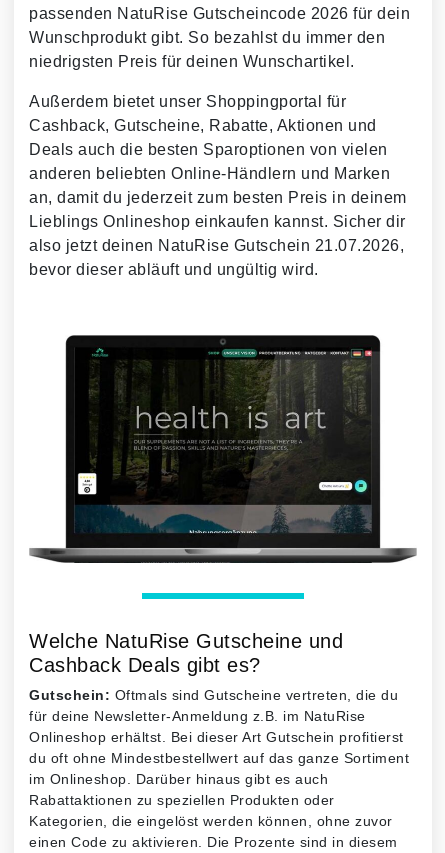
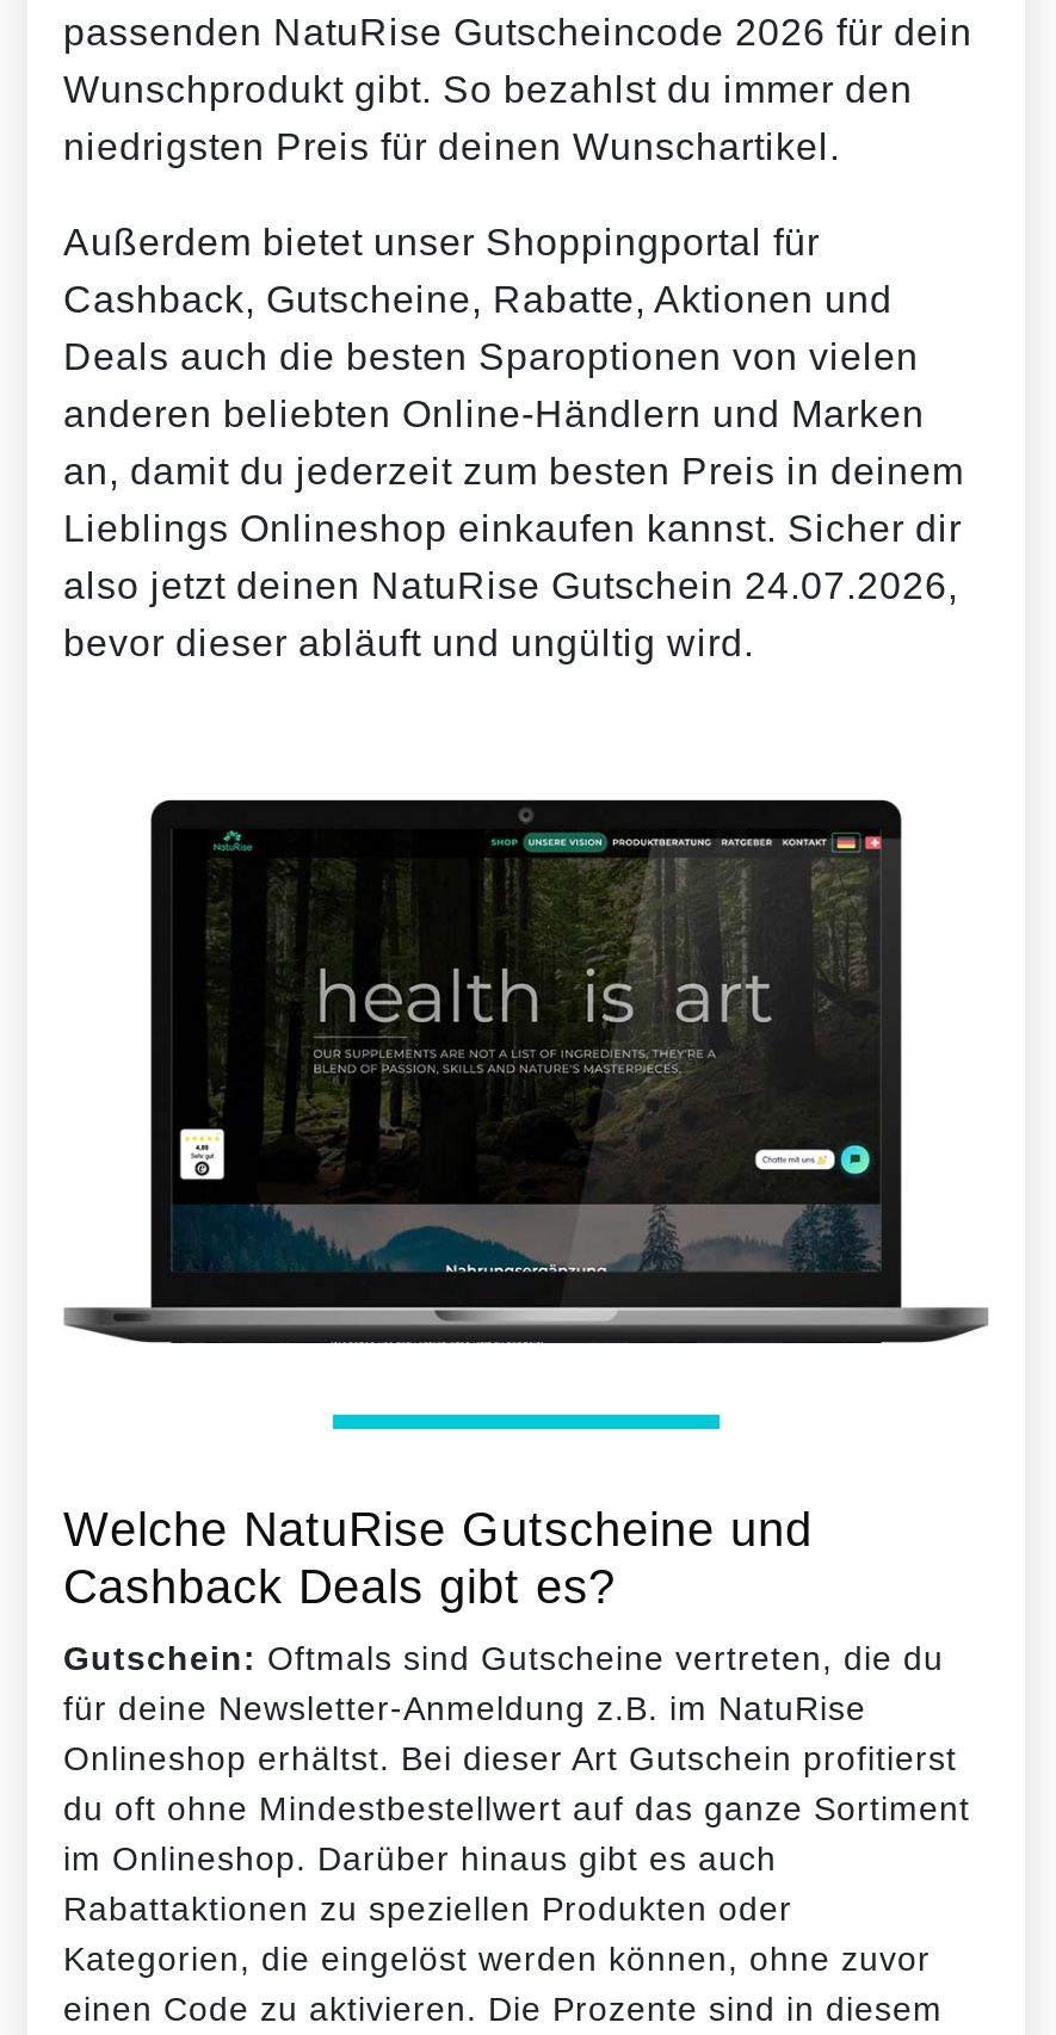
- also jetzt deinen NatuRise Gutschein 21.07.2026,
+ also jetzt deinen NatuRise Gutschein 24.07.2026,
